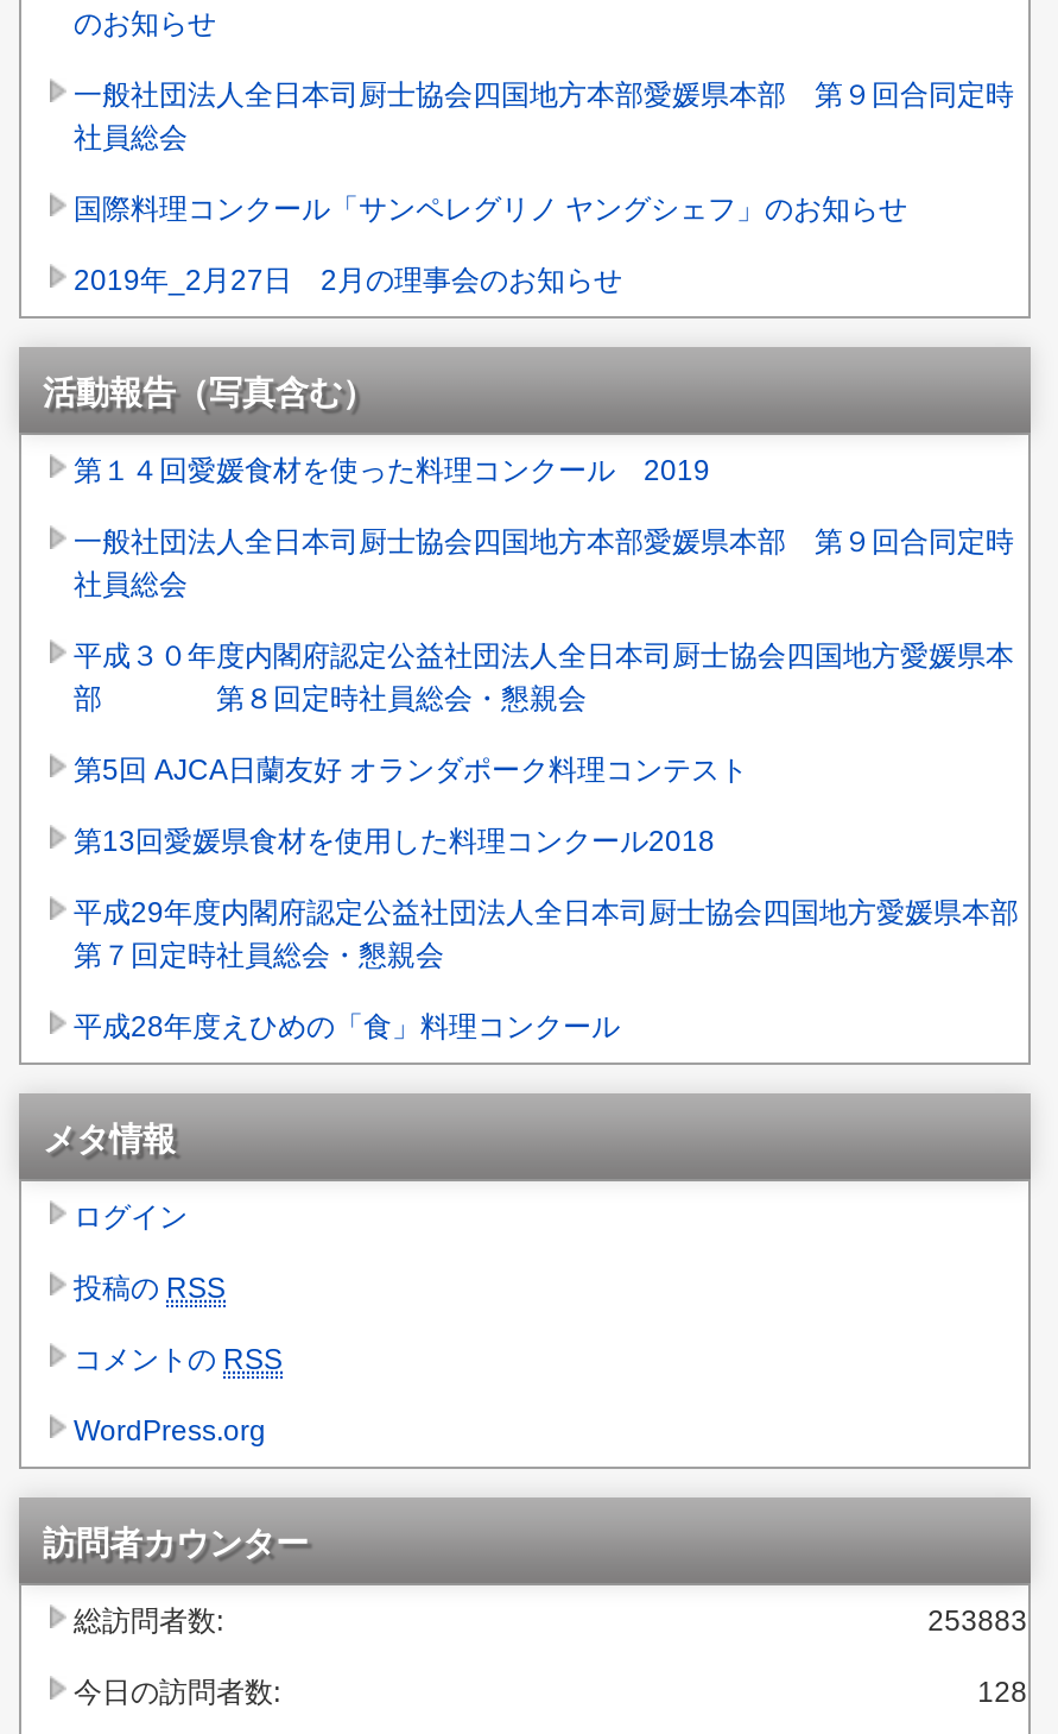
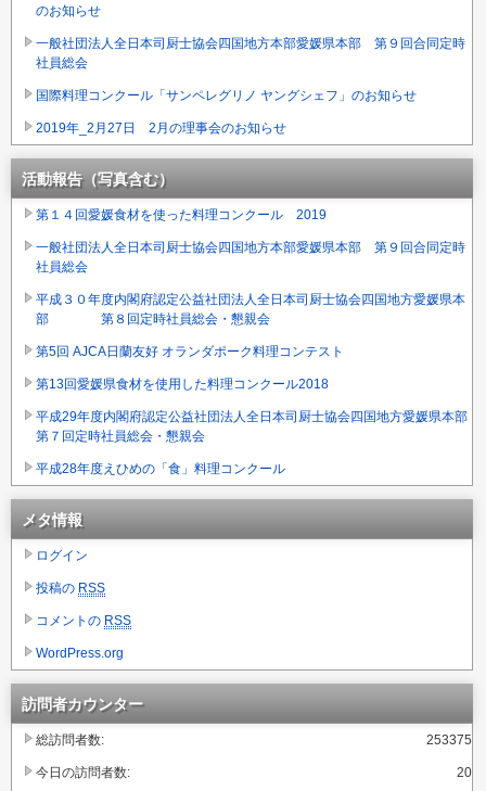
- 253883
+ 253375

- 128
+ 20
